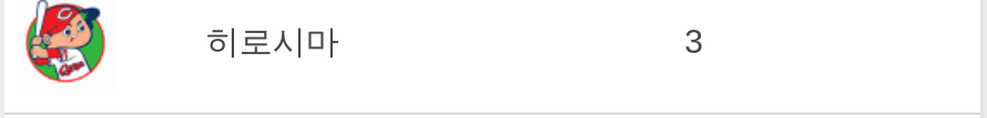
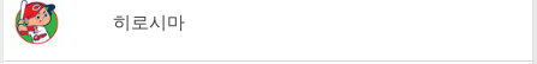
- 3
